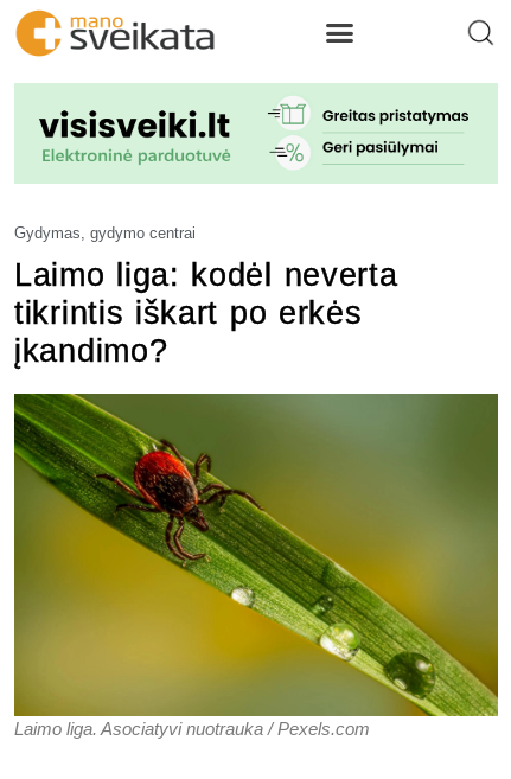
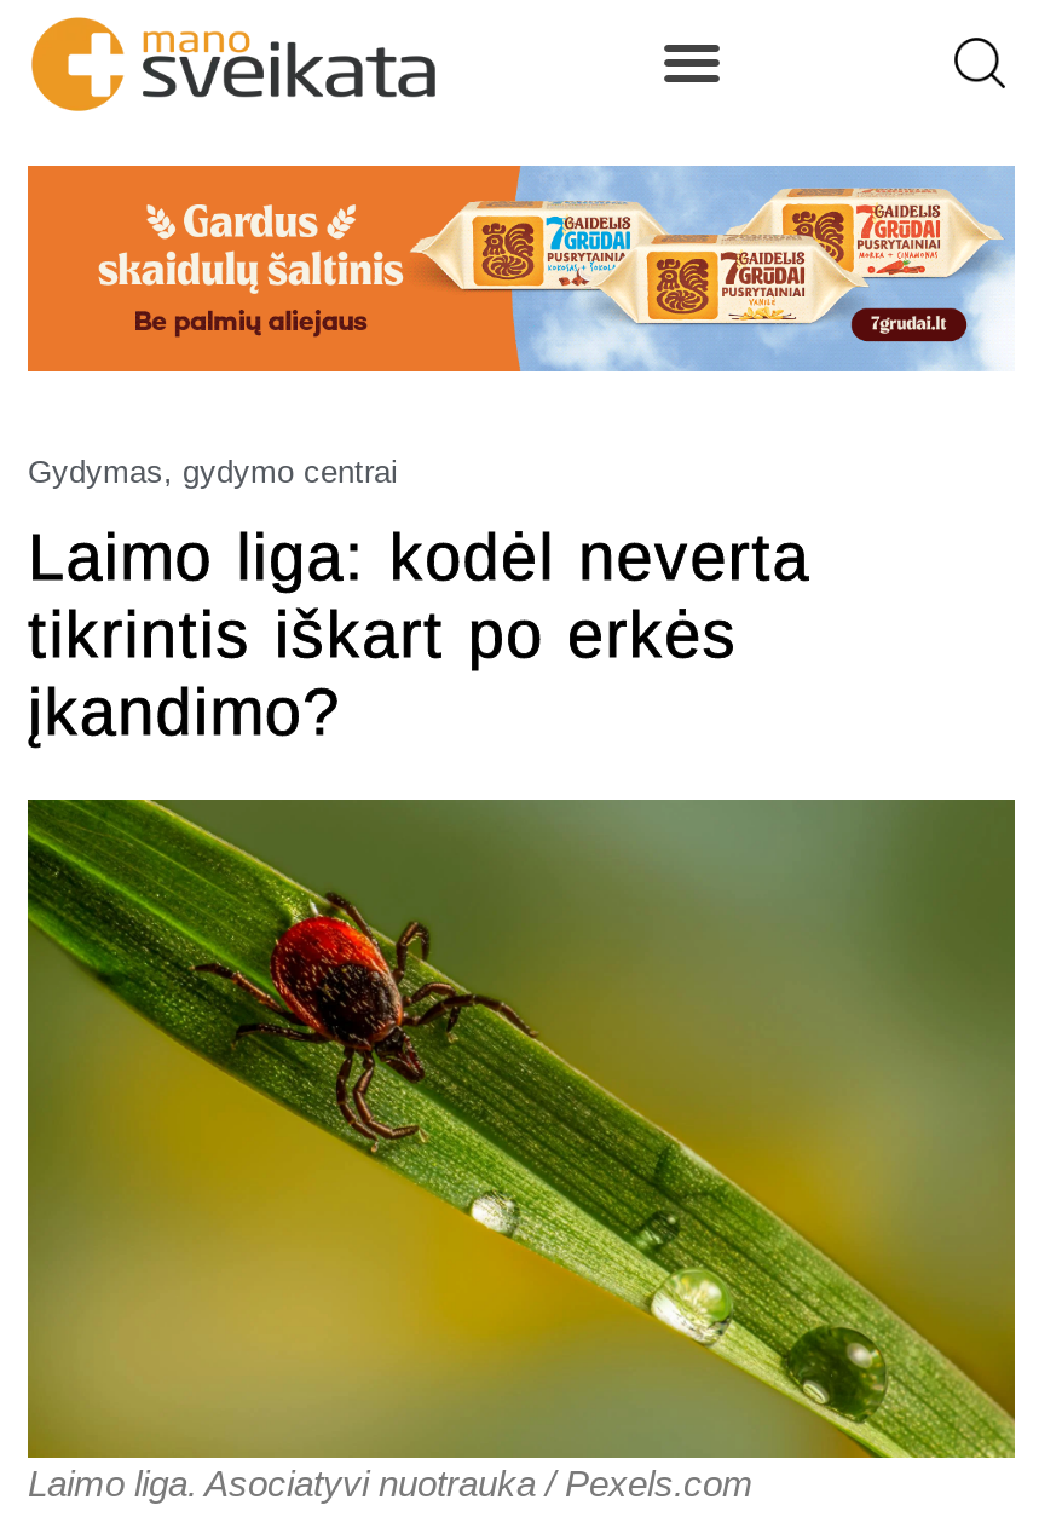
- [image]
+ [image]
